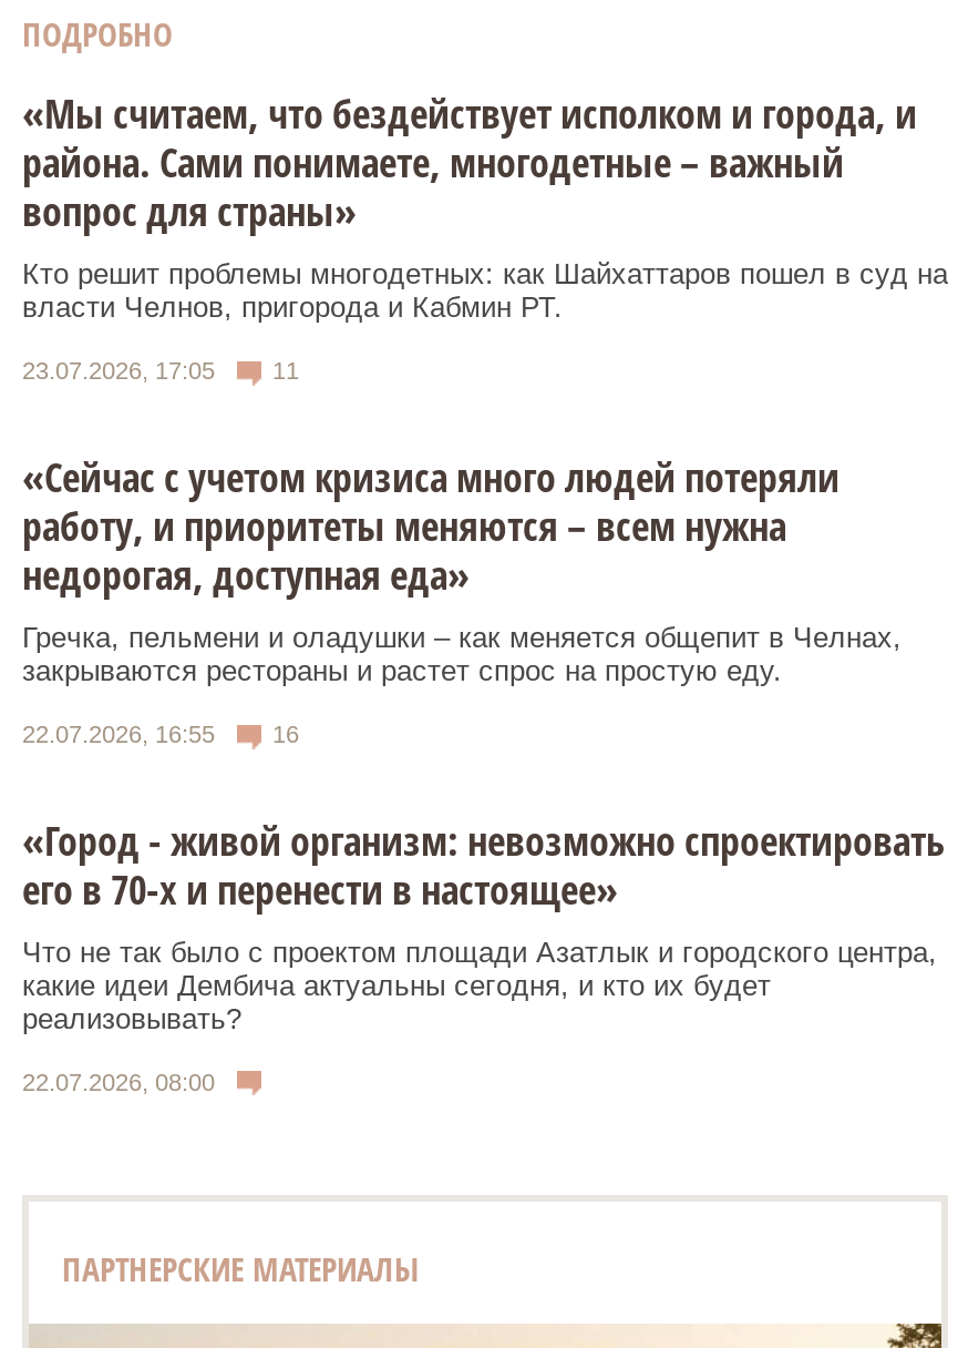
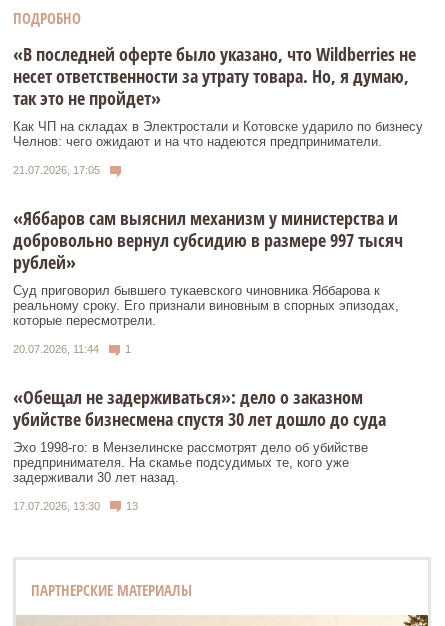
- «Мы считаем, что бездействует исполком и города, и
- района. Сами понимаете, многодетные – важный
- вопрос для страны»
- Кто решит проблемы многодетных: как Шайхаттаров пошел в суд на
- власти Челнов, пригорода и Кабмин РТ.
+ «В последней оферте было указано, что Wildberries не
+ несет ответственности за утрату товара. Но, я думаю,
+ так это не пройдет»
+ Как ЧП на складах в Электростали и Котовске ударило по бизнесу
+ Челнов: чего ожидают и на что надеются предприниматели.

- 23.07.2026, 17:05
- 11
+ 21.07.2026, 17:05

- «Сейчас с учетом кризиса много людей потеряли
- работу, и приоритеты меняются – всем нужна
- недорогая, доступная еда»
- Гречка, пельмени и оладушки – как меняется общепит в Челнах,
- закрываются рестораны и растет спрос на простую еду.
+ «Яббаров сам выяснил механизм у министерства и
+ добровольно вернул субсидию в размере 997 тысяч
+ рублей»
+ Суд приговорил бывшего тукаевского чиновника Яббарова к
+ реальному сроку. Его признали виновным в спорных эпизодах,
+ которые пересмотрели.

- 22.07.2026, 16:55
- 16
+ 20.07.2026, 11:44
+ 1

- «Город - живой организм: невозможно спроектировать
- его в 70-х и перенести в настоящее»
- Что не так было с проектом площади Азатлык и городского центра,
- какие идеи Дембича актуальны сегодня, и кто их будет
- реализовывать?
+ «Обещал не задерживаться»: дело о заказном
+ убийстве бизнесмена спустя 30 лет дошло до суда
+ Эхо 1998-го: в Мензелинске рассмотрят дело об убийстве
+ предпринимателя. На скамье подсудимых те, кого уже
+ задерживали 30 лет назад.

- 22.07.2026, 08:00
+ 17.07.2026, 13:30
+ 13
